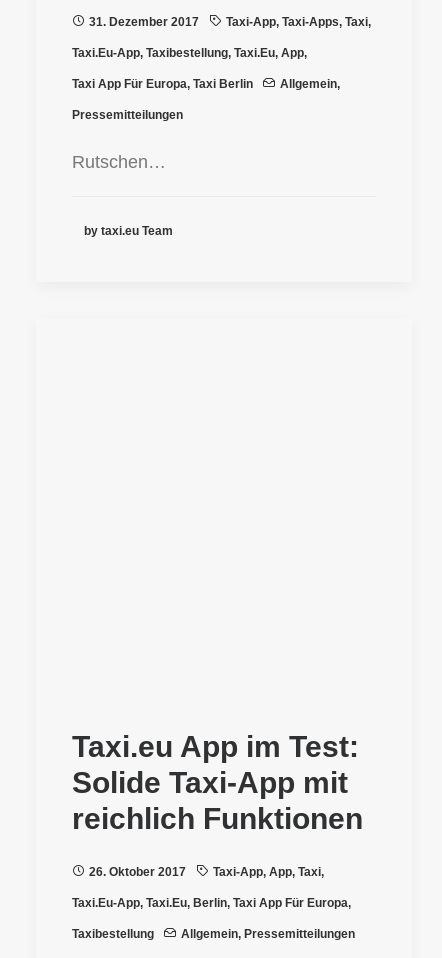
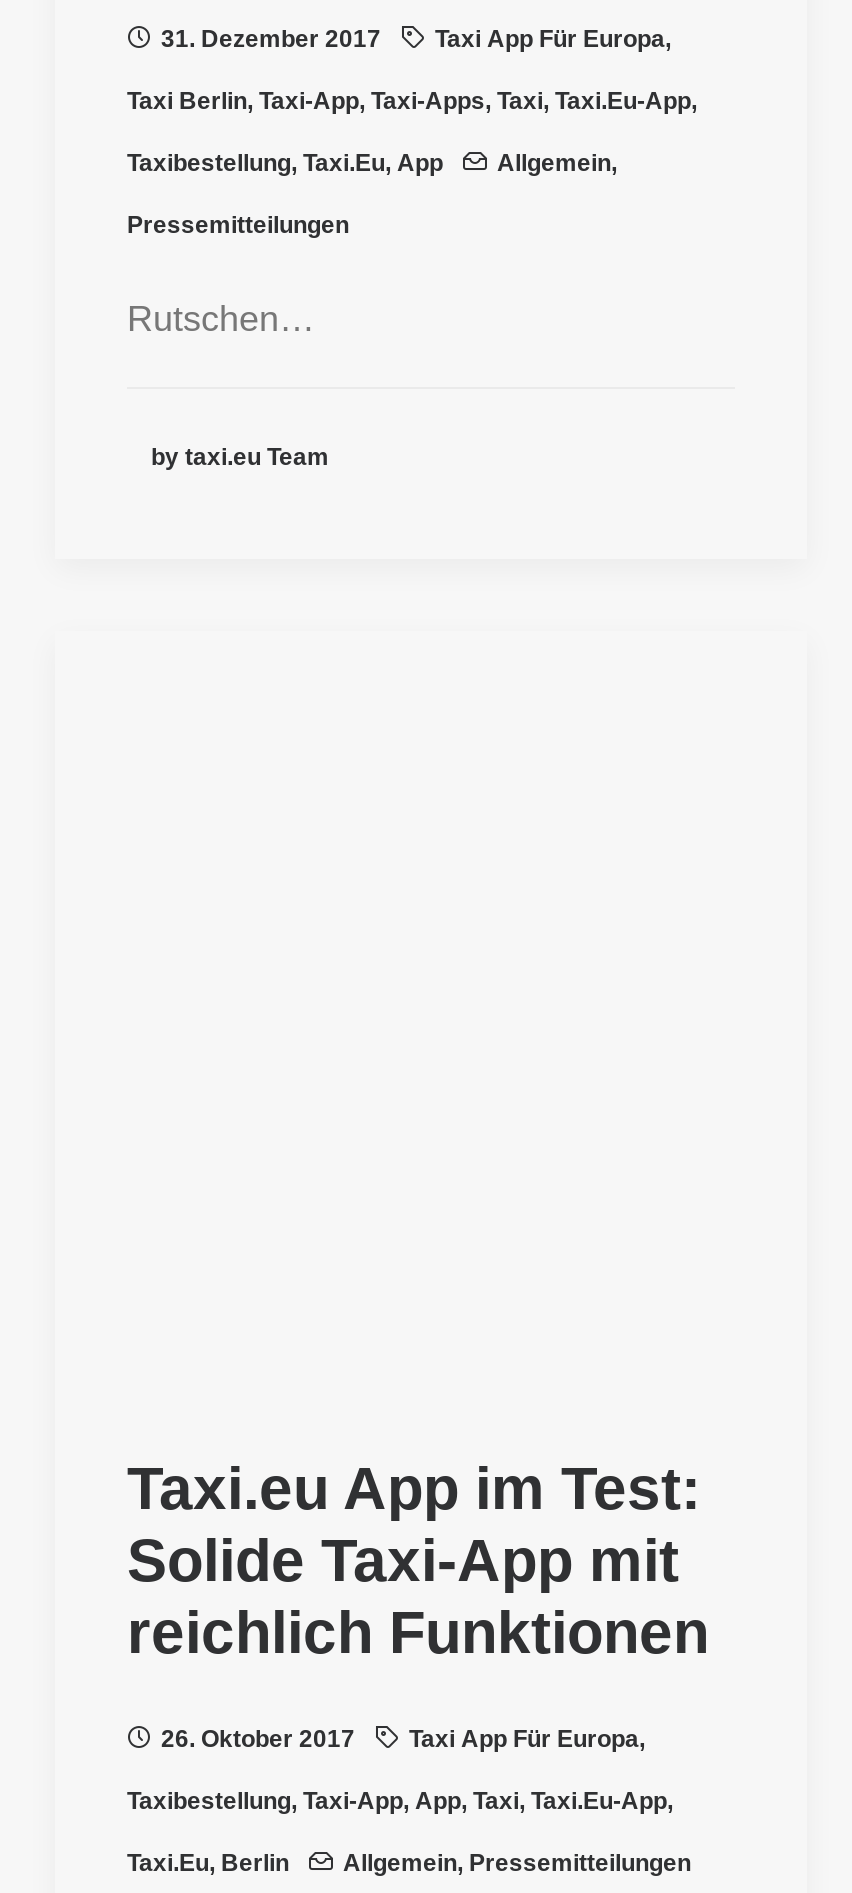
- Taxi-App, Taxi-Apps, Taxi,
+ Taxi App Für Europa,

- Taxi.eu-App, Taxibestellung, Taxi.eu, App,
+ Taxi Berlin, Taxi-App, Taxi-Apps, Taxi, Taxi.eu-App,

- Taxi App Für Europa, Taxi Berlin
+ Taxibestellung, Taxi.eu, App

- Taxi-App, App, Taxi,
+ Taxi App Für Europa,

- Taxi.eu-App, Taxi.eu, Berlin, Taxi App Für Europa,
+ Taxibestellung, Taxi-App, App, Taxi, Taxi.eu-App,

- Taxibestellung
+ Taxi.eu, Berlin
